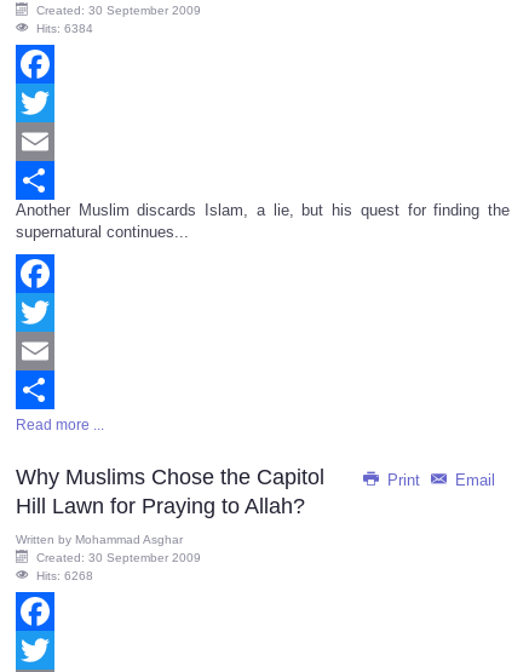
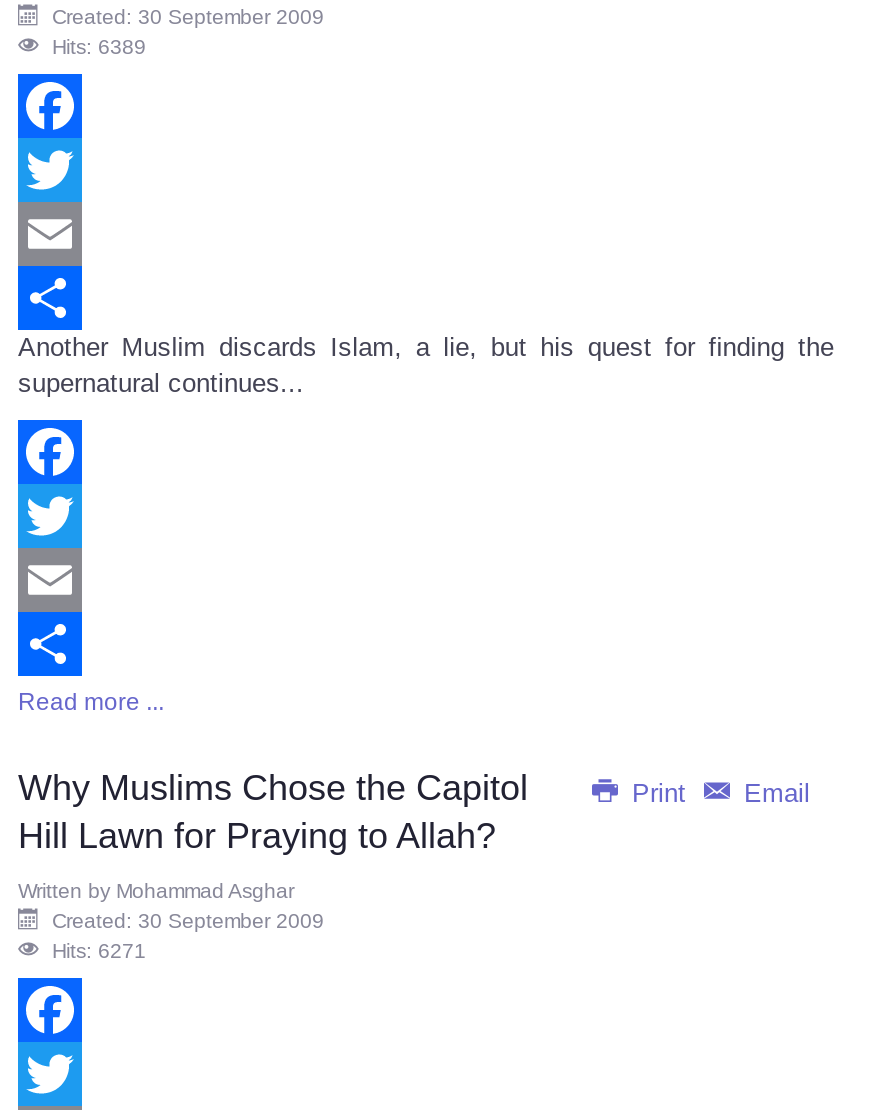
- Hits: 6384
+ Hits: 6389

- Hits: 6268
+ Hits: 6271
